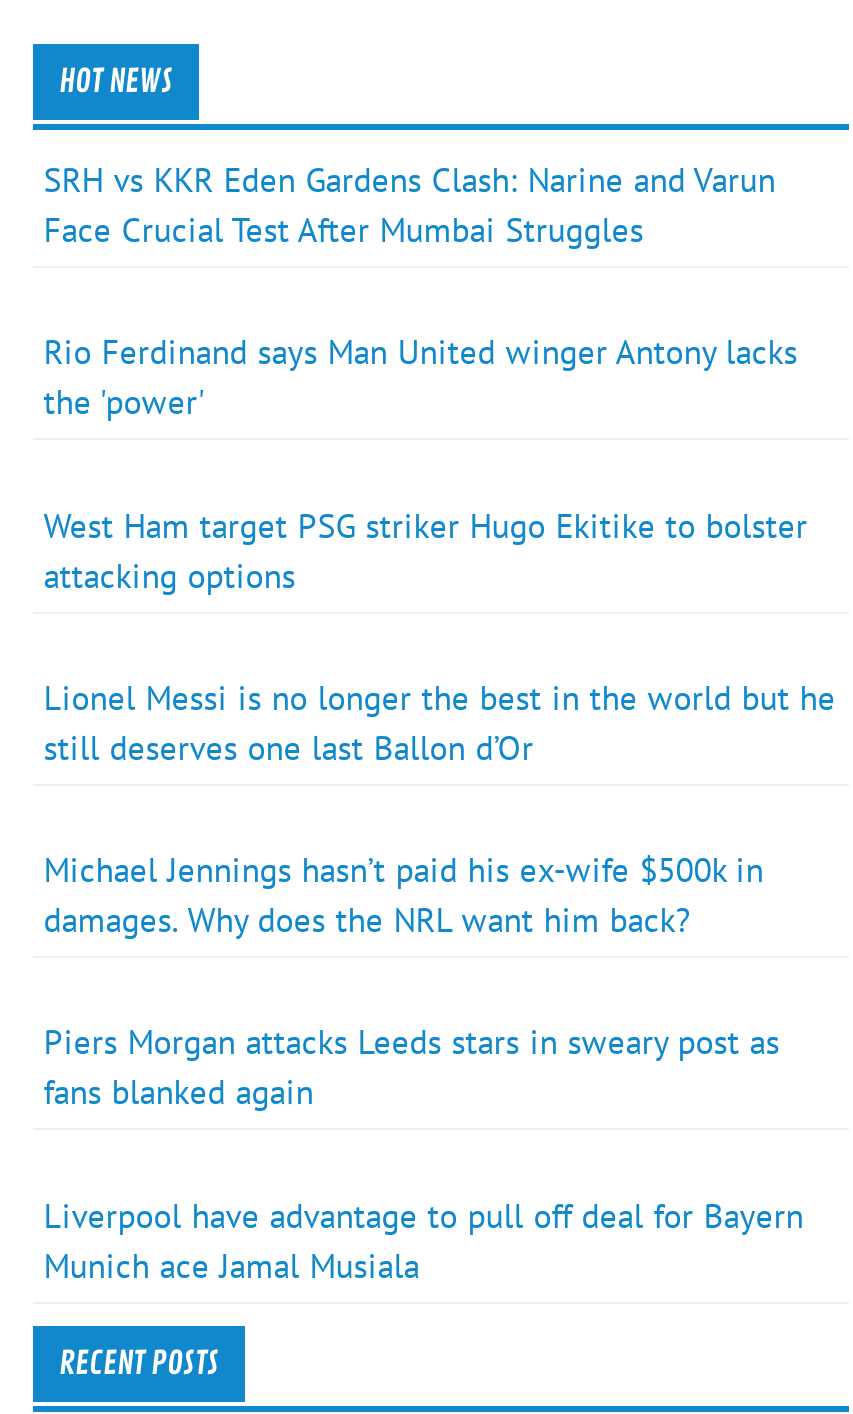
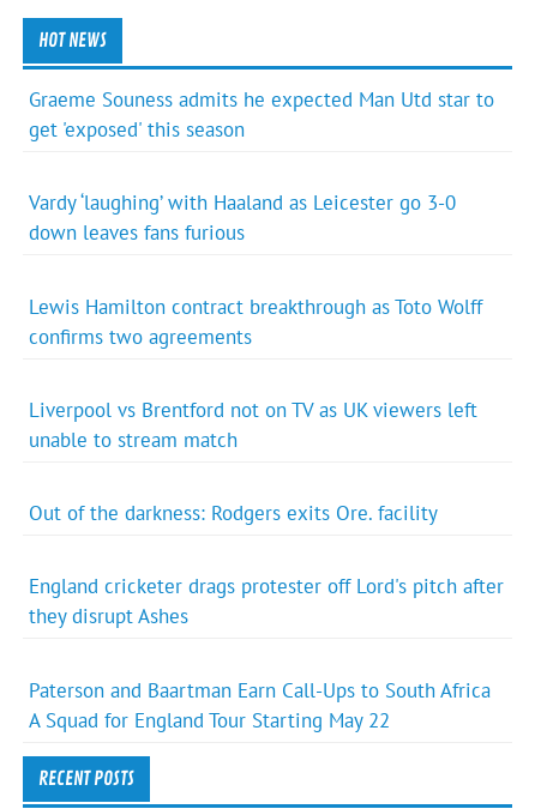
- SRH vs KKR Eden Gardens Clash: Narine and Varun
- Face Crucial Test After Mumbai Struggles
+ Graeme Souness admits he expected Man Utd star to
+ get 'exposed' this season

- Rio Ferdinand says Man United winger Antony lacks
- the 'power'
+ Vardy ‘laughing’ with Haaland as Leicester go 3-0
+ down leaves fans furious

- West Ham target PSG striker Hugo Ekitike to bolster
- attacking options
+ Lewis Hamilton contract breakthrough as Toto Wolff
+ confirms two agreements

- Lionel Messi is no longer the best in the world but he
- still deserves one last Ballon d’Or
+ Liverpool vs Brentford not on TV as UK viewers left
+ unable to stream match

- Michael Jennings hasn’t paid his ex-wife $500k in
- damages. Why does the NRL want him back?
+ Out of the darkness: Rodgers exits Ore. facility

- Piers Morgan attacks Leeds stars in sweary post as
- fans blanked again
+ England cricketer drags protester off Lord's pitch after
+ they disrupt Ashes

- Liverpool have advantage to pull off deal for Bayern
- Munich ace Jamal Musiala
+ Paterson and Baartman Earn Call-Ups to South Africa
+ A Squad for England Tour Starting May 22
